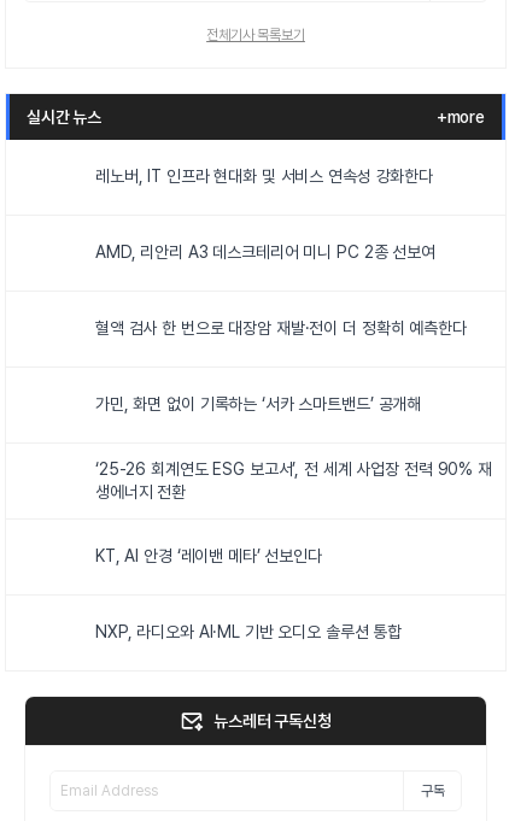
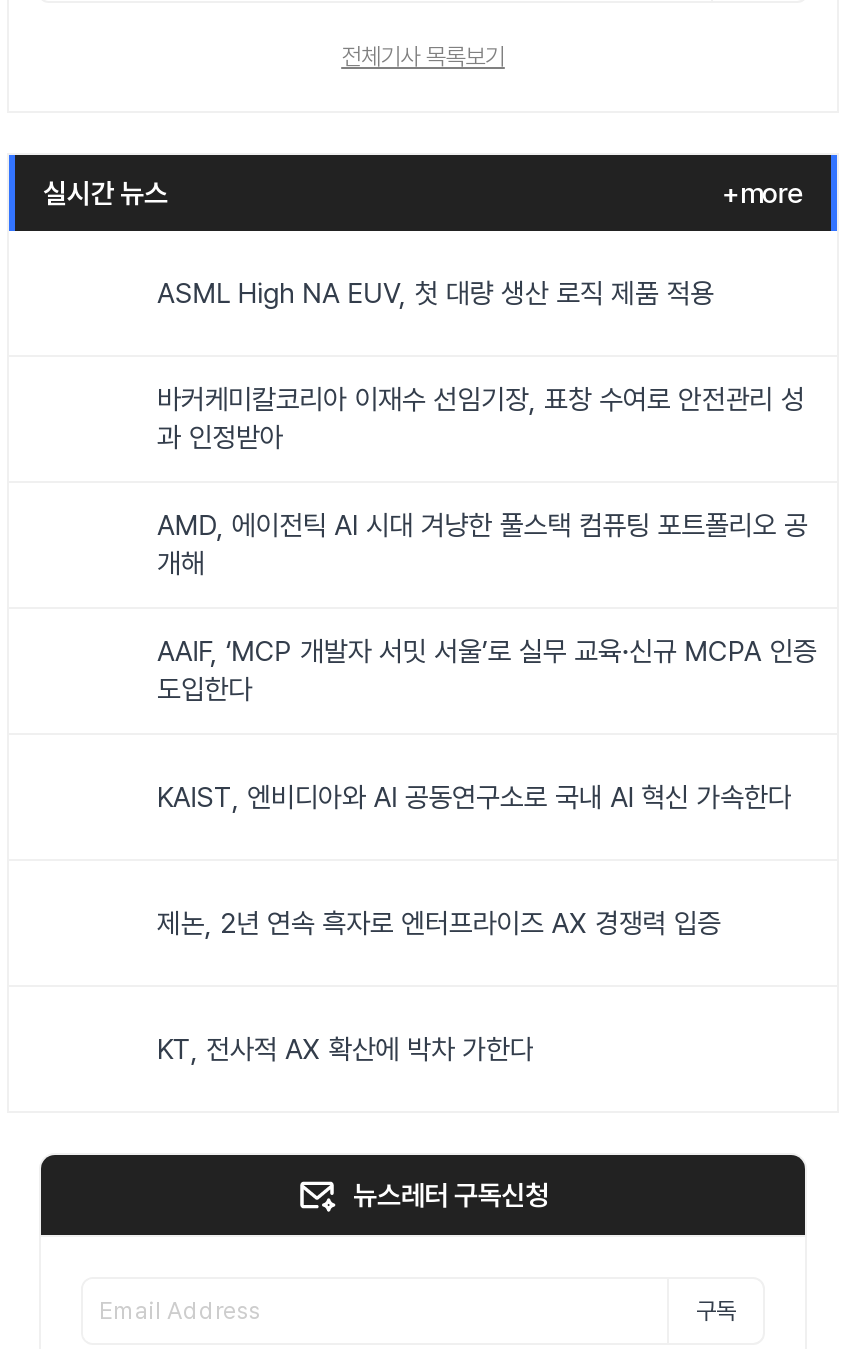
- 레노버, IT 인프라 현대화 및 서비스 연속성 강화한다
+ ASML High NA EUV, 첫 대량 생산 로직 제품 적용

- AMD, 리안리 A3 데스크테리어 미니 PC 2종 선보여
+ 바커케미칼코리아 이재수 선임기장, 표창 수여로 안전관리 성
+ 과 인정받아

- 혈액 검사 한 번으로 대장암 재발·전이 더 정확히 예측한다
+ AMD, 에이전틱 AI 시대 겨냥한 풀스택 컴퓨팅 포트폴리오 공
+ 개해

- 가민, 화면 없이 기록하는 ‘서카 스마트밴드’ 공개해
+ AAIF, ‘MCP 개발자 서밋 서울’로 실무 교육·신규 MCPA 인증
+ 도입한다

- ‘25-26 회계연도 ESG 보고서’, 전 세계 사업장 전력 90% 재
- 생에너지 전환
+ KAIST, 엔비디아와 AI 공동연구소로 국내 AI 혁신 가속한다

- KT, AI 안경 ‘레이밴 메타’ 선보인다
+ 제논, 2년 연속 흑자로 엔터프라이즈 AX 경쟁력 입증

- NXP, 라디오와 AI·ML 기반 오디오 솔루션 통합
+ KT, 전사적 AX 확산에 박차 가한다
